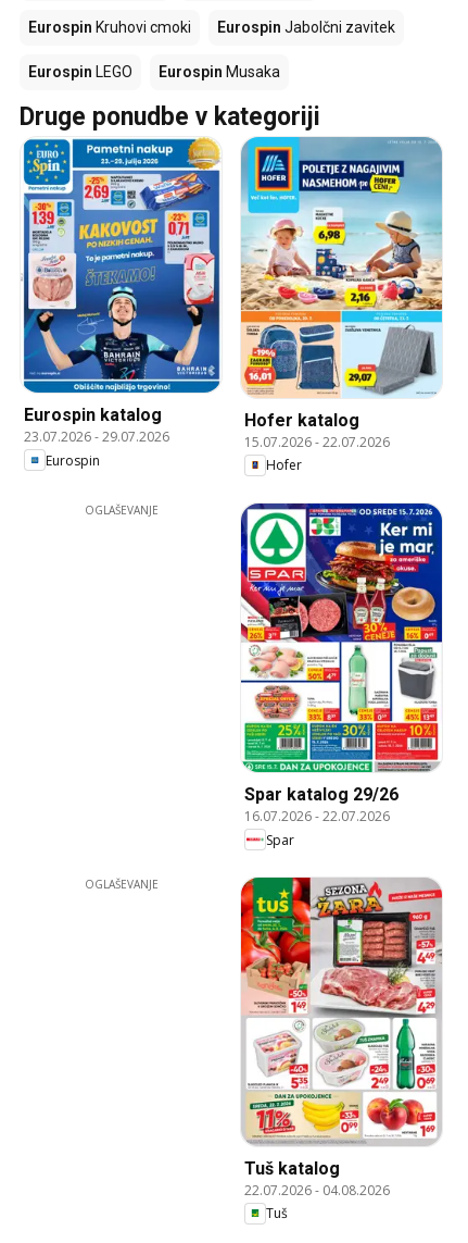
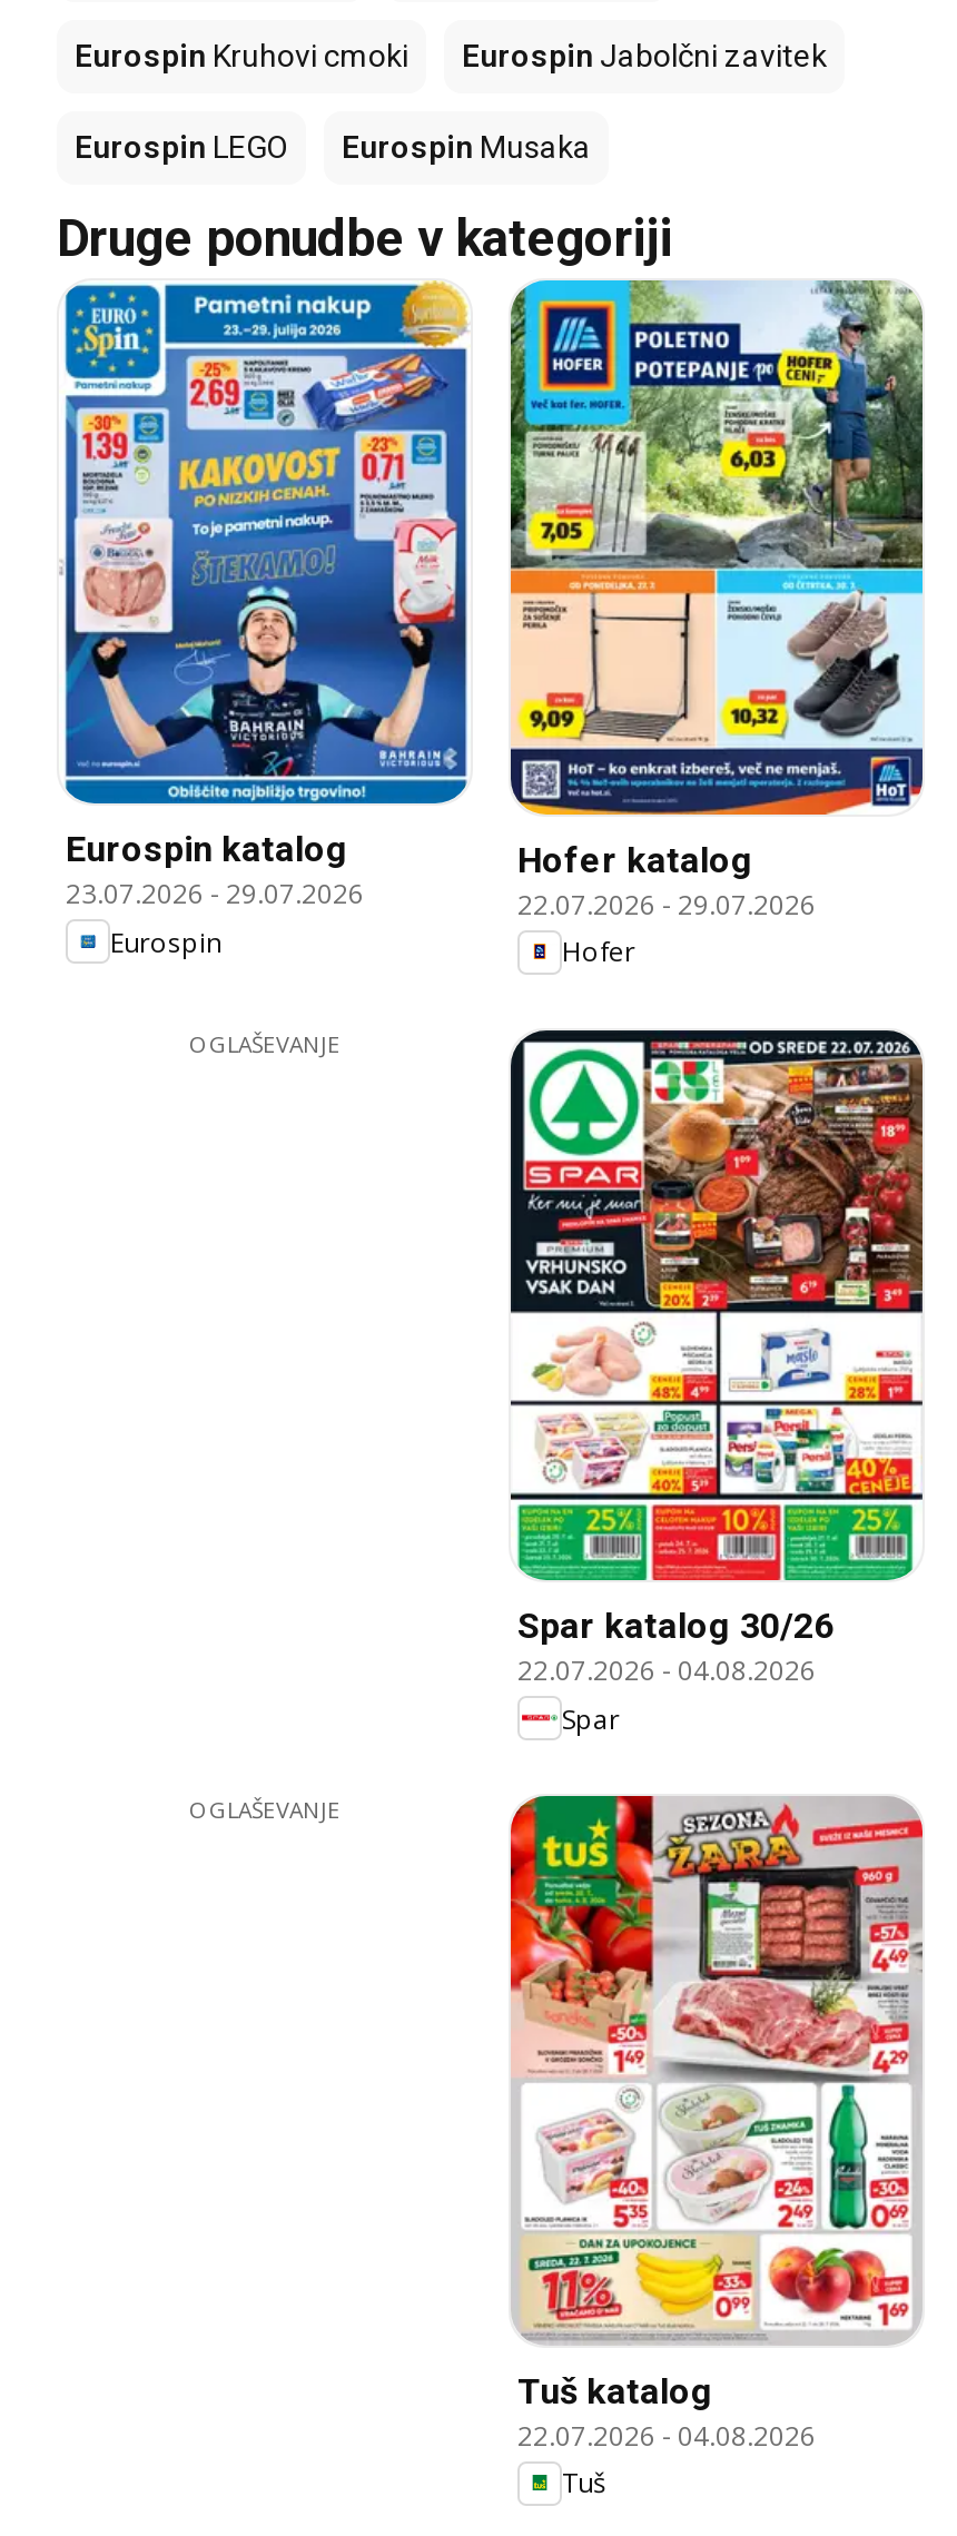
- [image]
- 15.07.2026 - 22.07.2026
+ [image]
+ 22.07.2026 - 29.07.2026

- [image]
- Spar katalog 29/26
+ [image]
+ Spar katalog 30/26

- 16.07.2026 - 22.07.2026
+ 22.07.2026 - 04.08.2026
